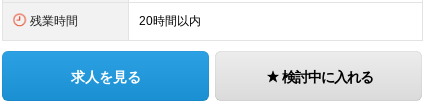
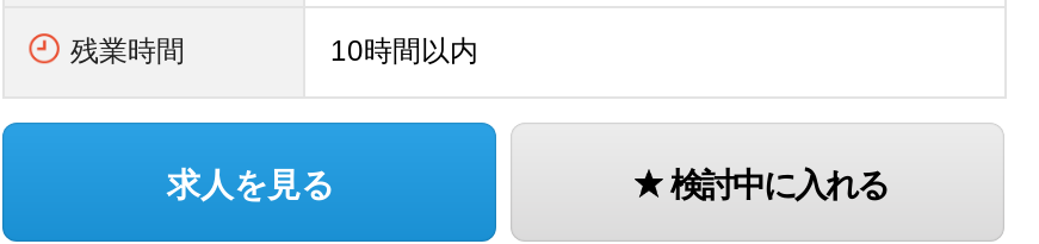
- 20時間以内
+ 10時間以内
